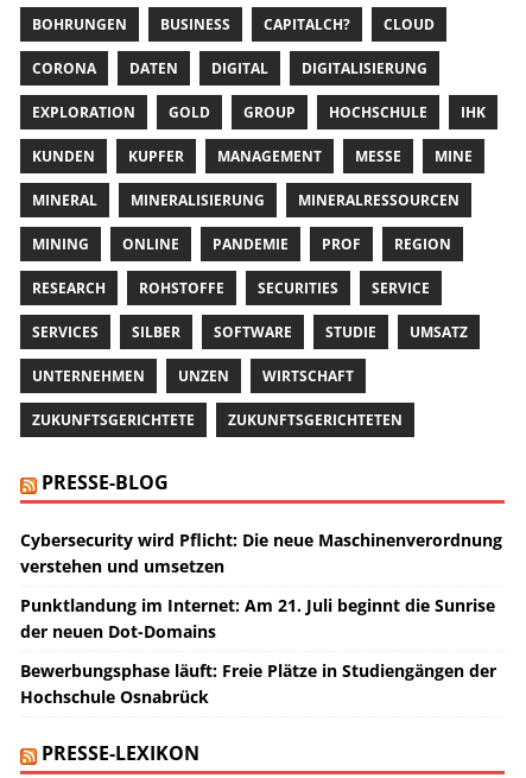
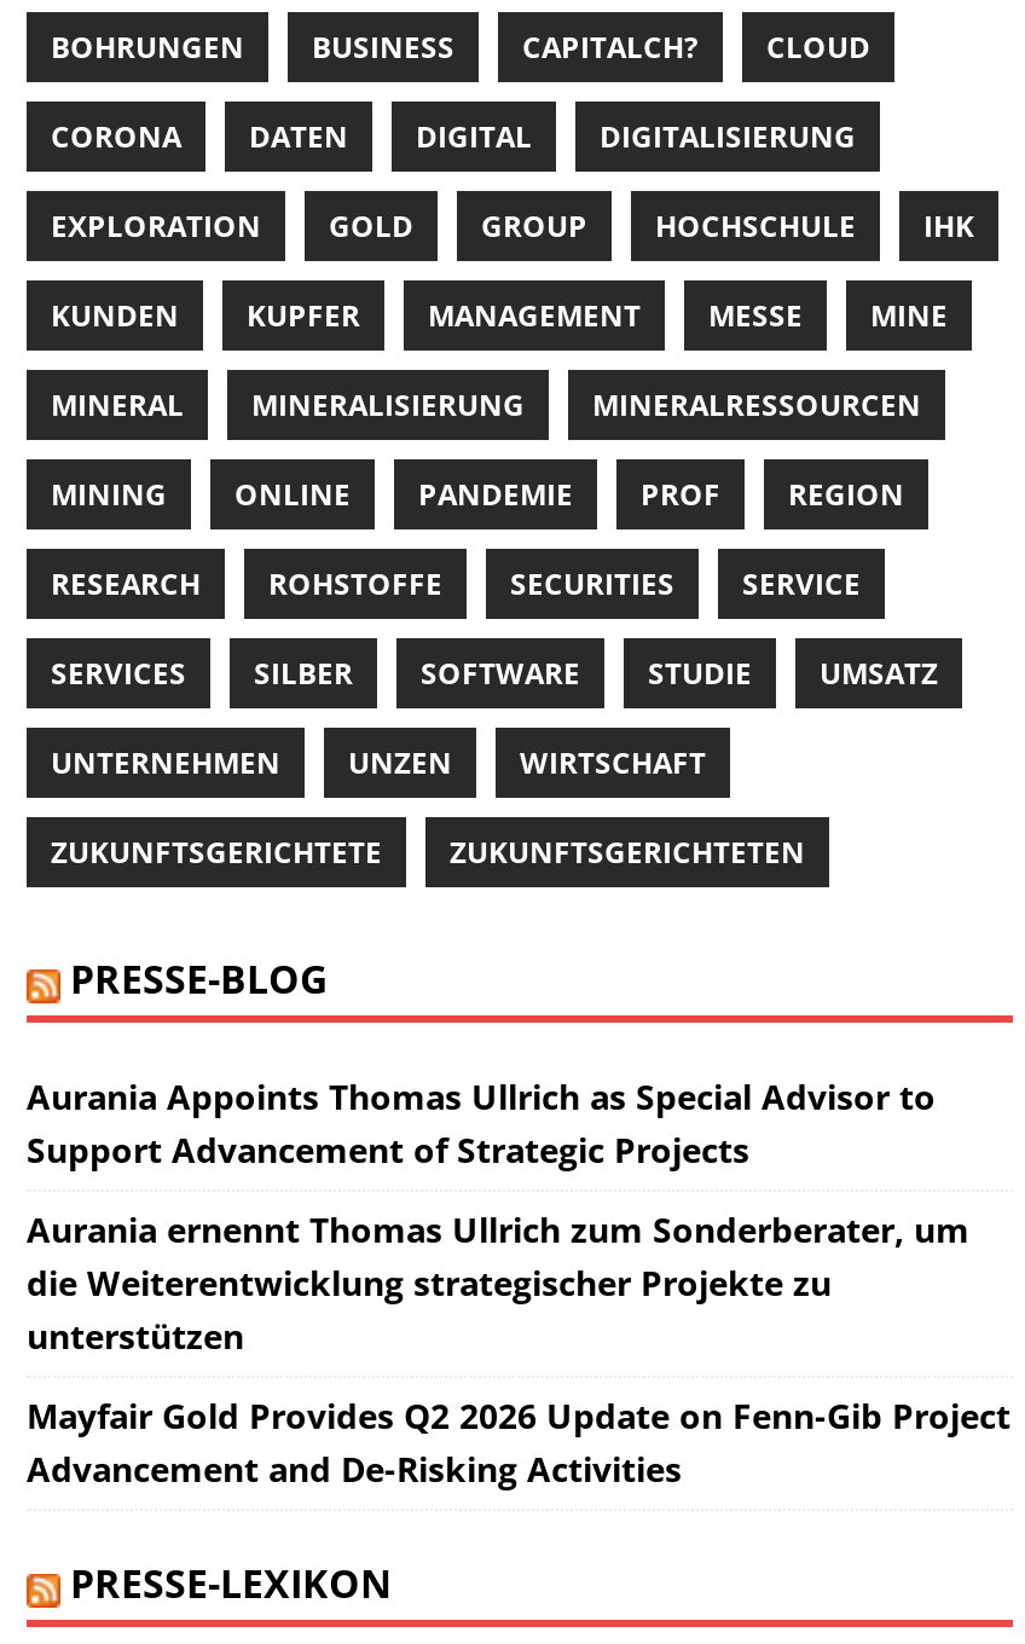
- Cybersecurity wird Pflicht: Die neue Maschinenverordnung
- verstehen und umsetzen
+ Aurania Appoints Thomas Ullrich as Special Advisor to
+ Support Advancement of Strategic Projects

- Punktlandung im Internet: Am 21. Juli beginnt die Sunrise
- der neuen Dot-Domains
+ Aurania ernennt Thomas Ullrich zum Sonderberater, um
+ die Weiterentwicklung strategischer Projekte zu
+ unterstützen

- Bewerbungsphase läuft: Freie Plätze in Studiengängen der
- Hochschule Osnabrück
+ Mayfair Gold Provides Q2 2026 Update on Fenn-Gib Project
+ Advancement and De-Risking Activities
